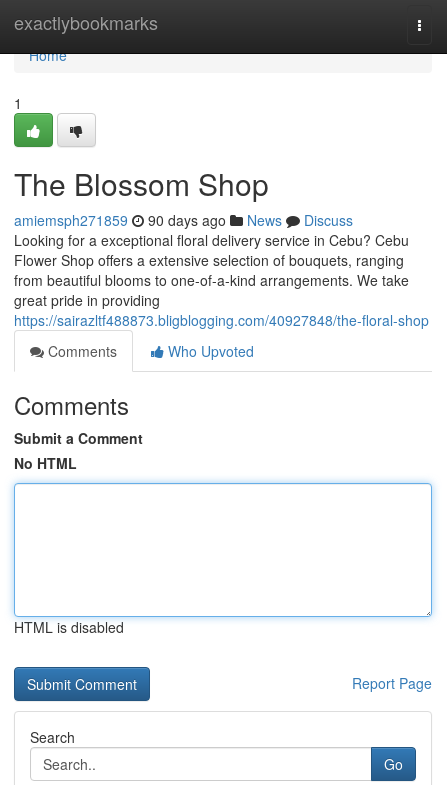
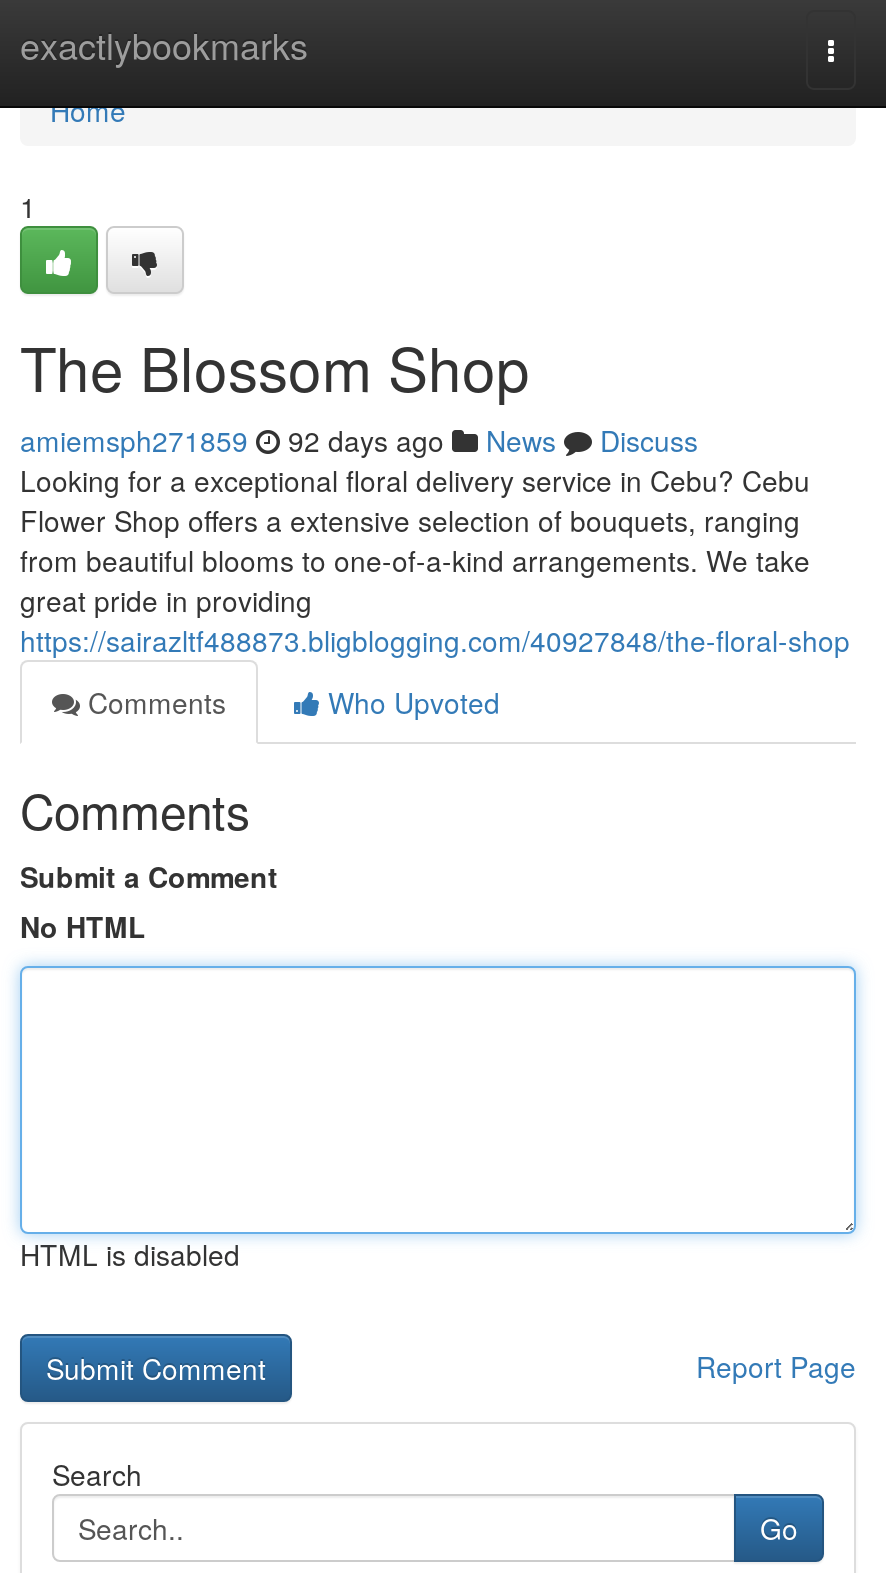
- amiemsph271859 90 days ago News Discuss
+ amiemsph271859 92 days ago News Discuss
